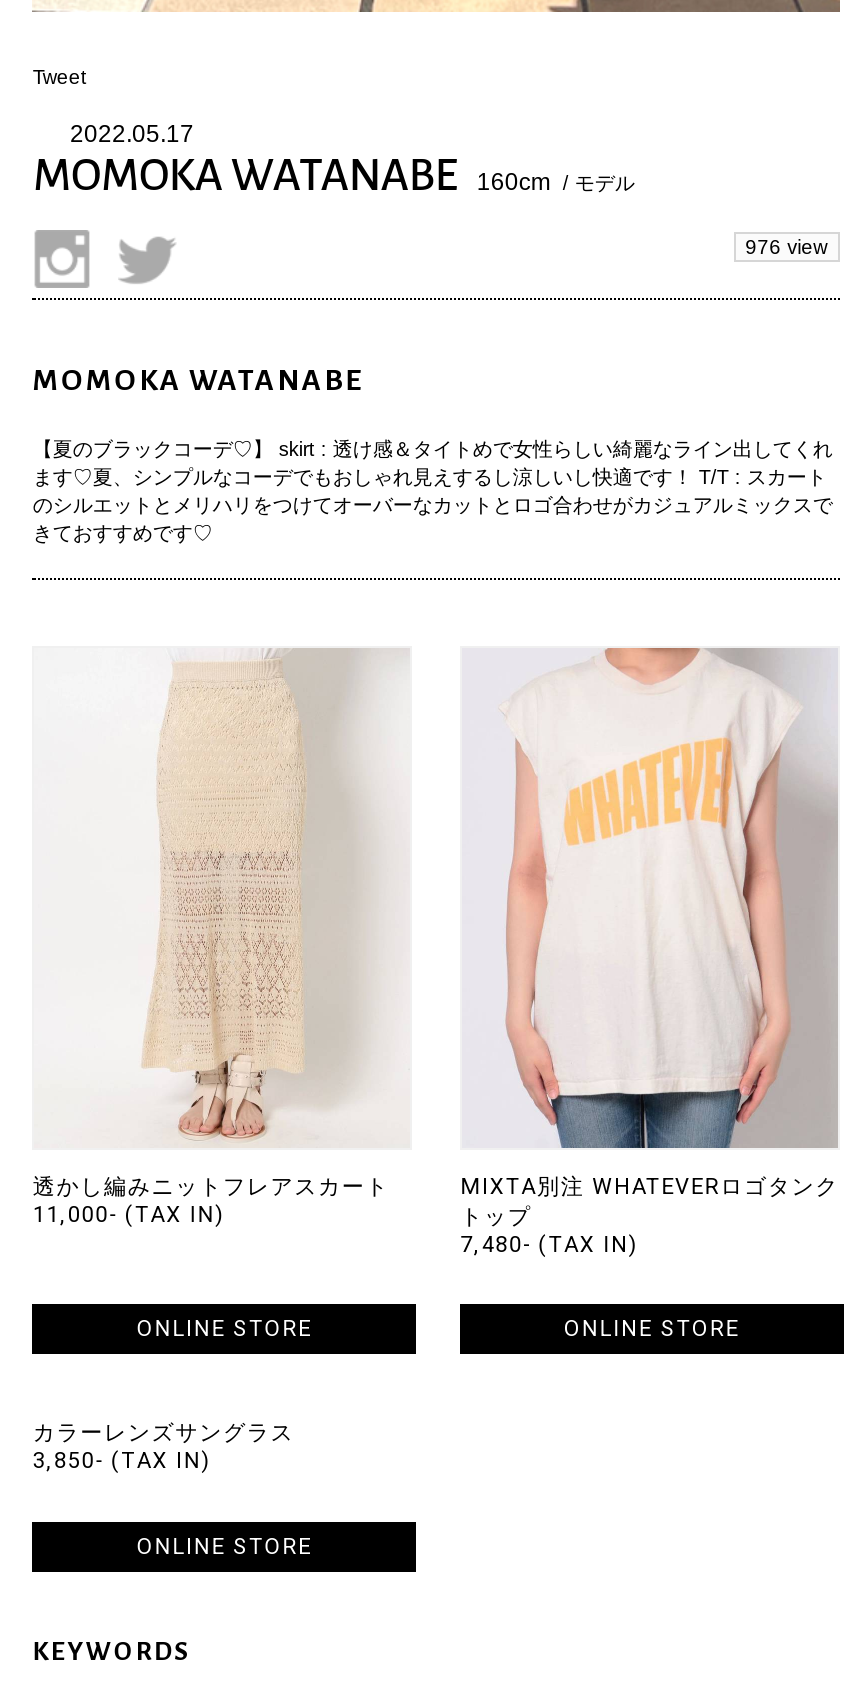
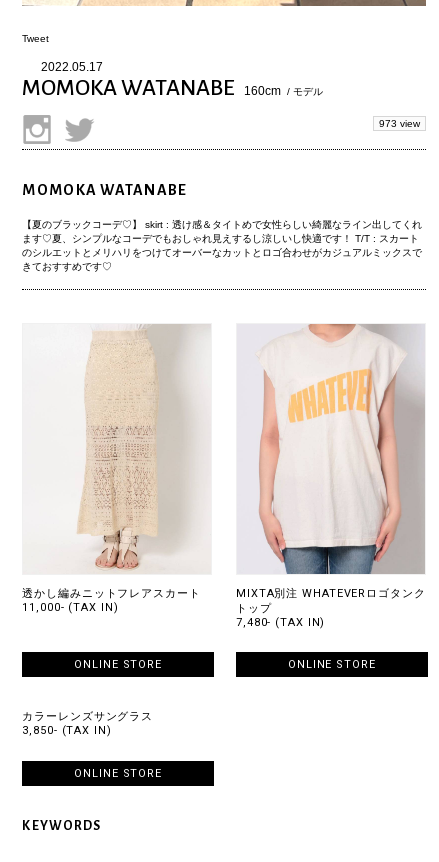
- 976 view
+ 973 view
